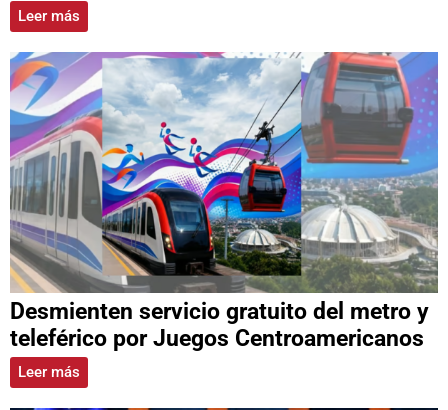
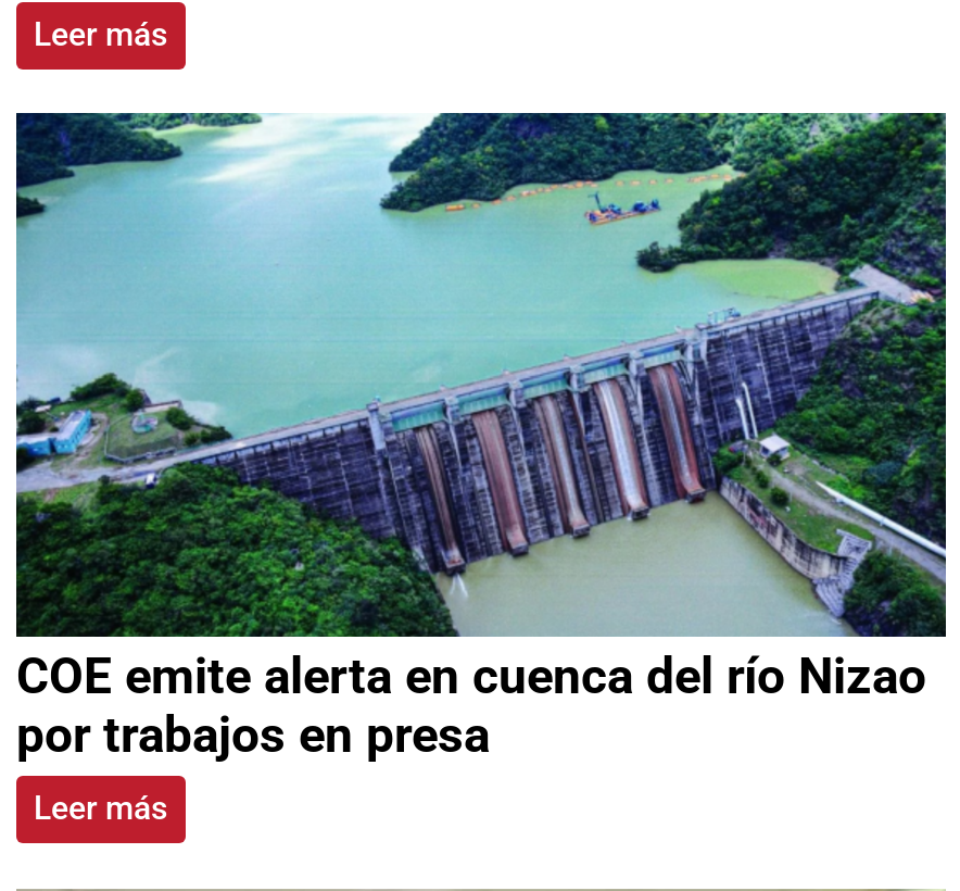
- [image]
- Desmienten servicio gratuito del metro y
- teleférico por Juegos Centroamericanos
+ [image]
+ COE emite alerta en cuenca del río Nizao
+ por trabajos en presa
